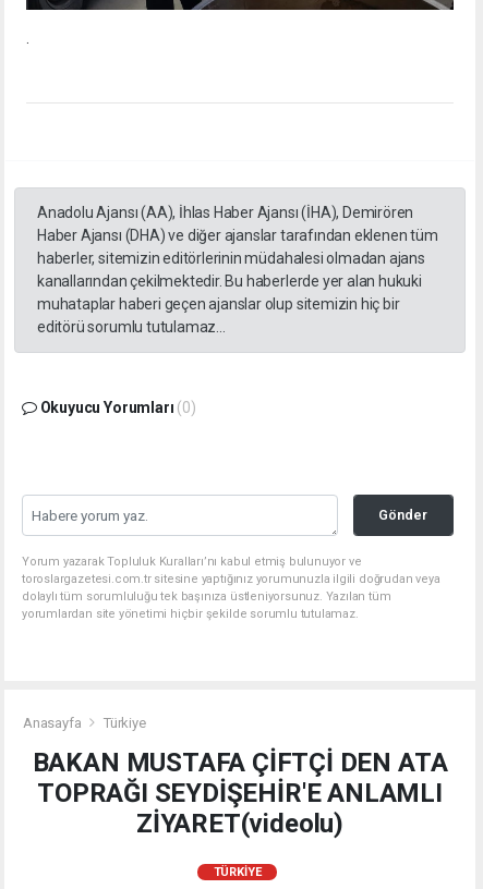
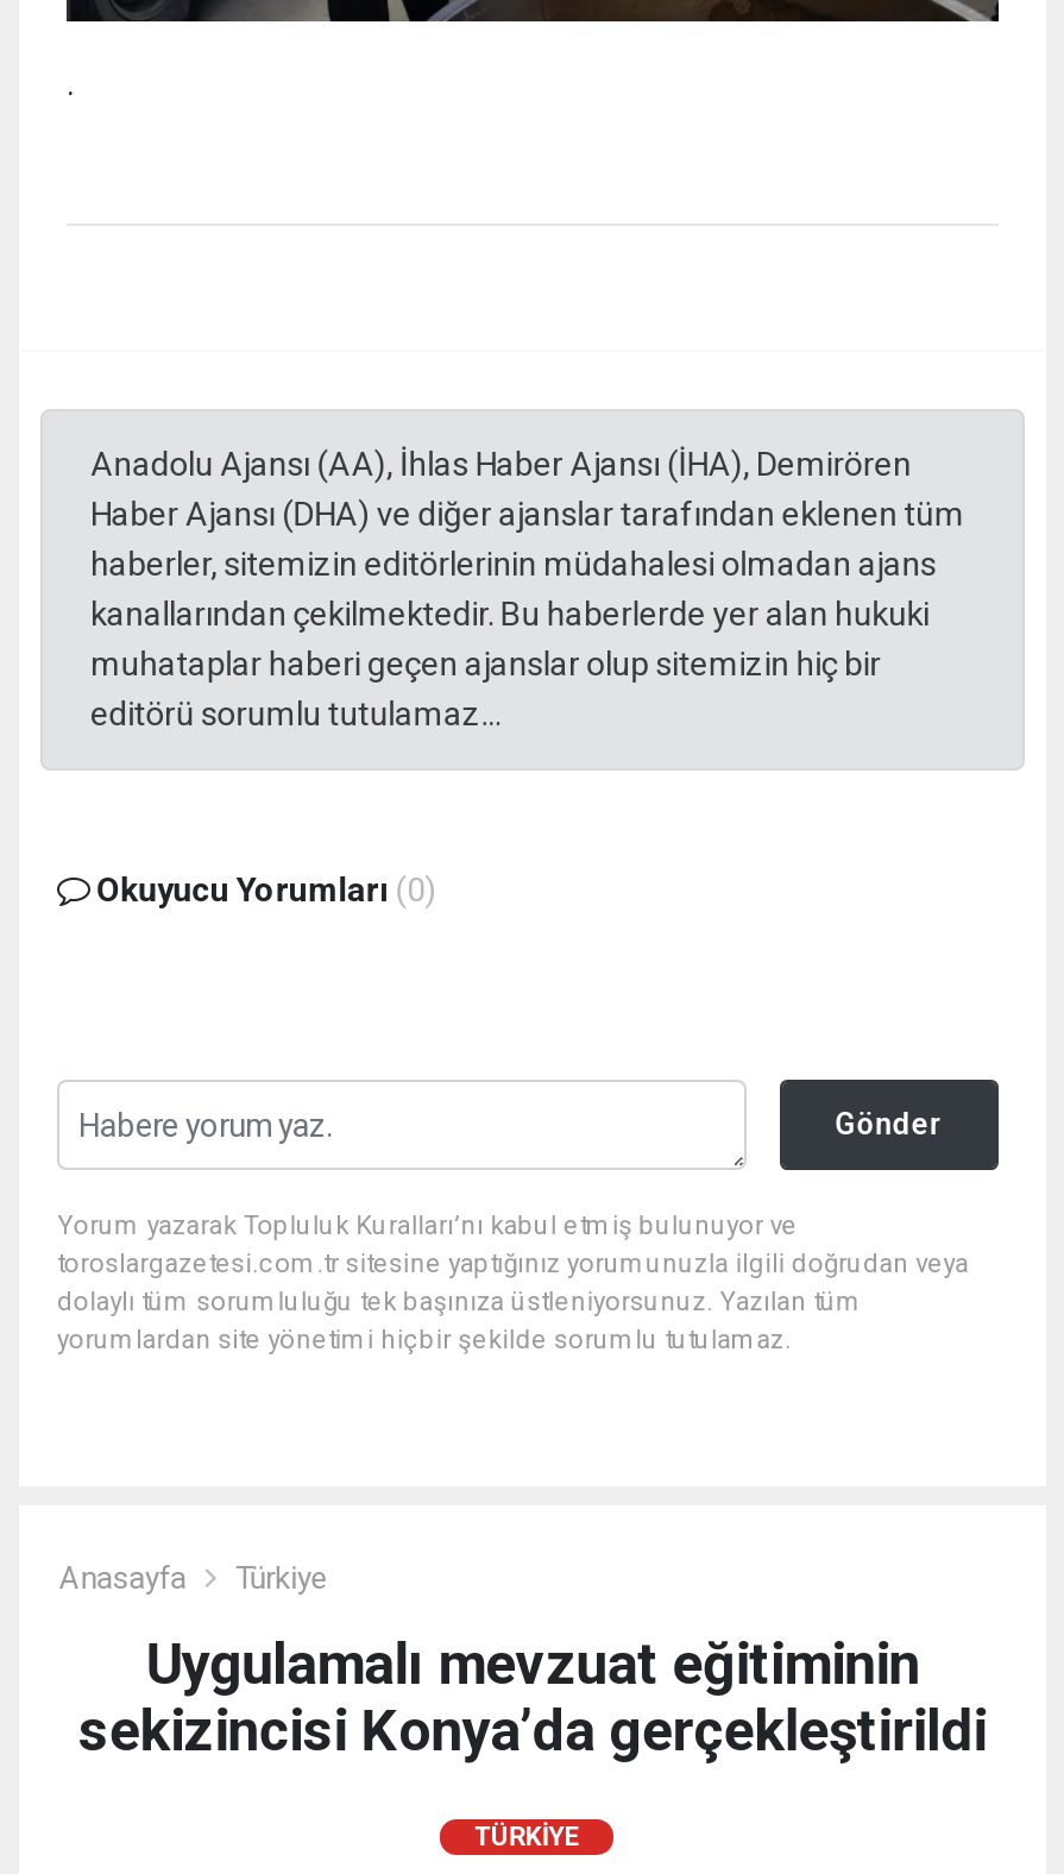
- BAKAN MUSTAFA ÇİFTÇİ DEN ATA
- TOPRAĞI SEYDİŞEHİR'E ANLAMLI
- ZİYARET(videolu)
+ Uygulamalı mevzuat eğitiminin
+ sekizincisi Konya’da gerçekleştirildi
